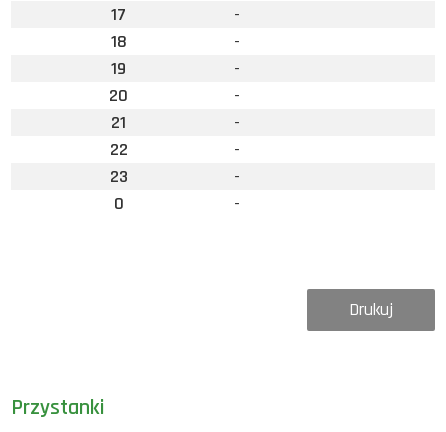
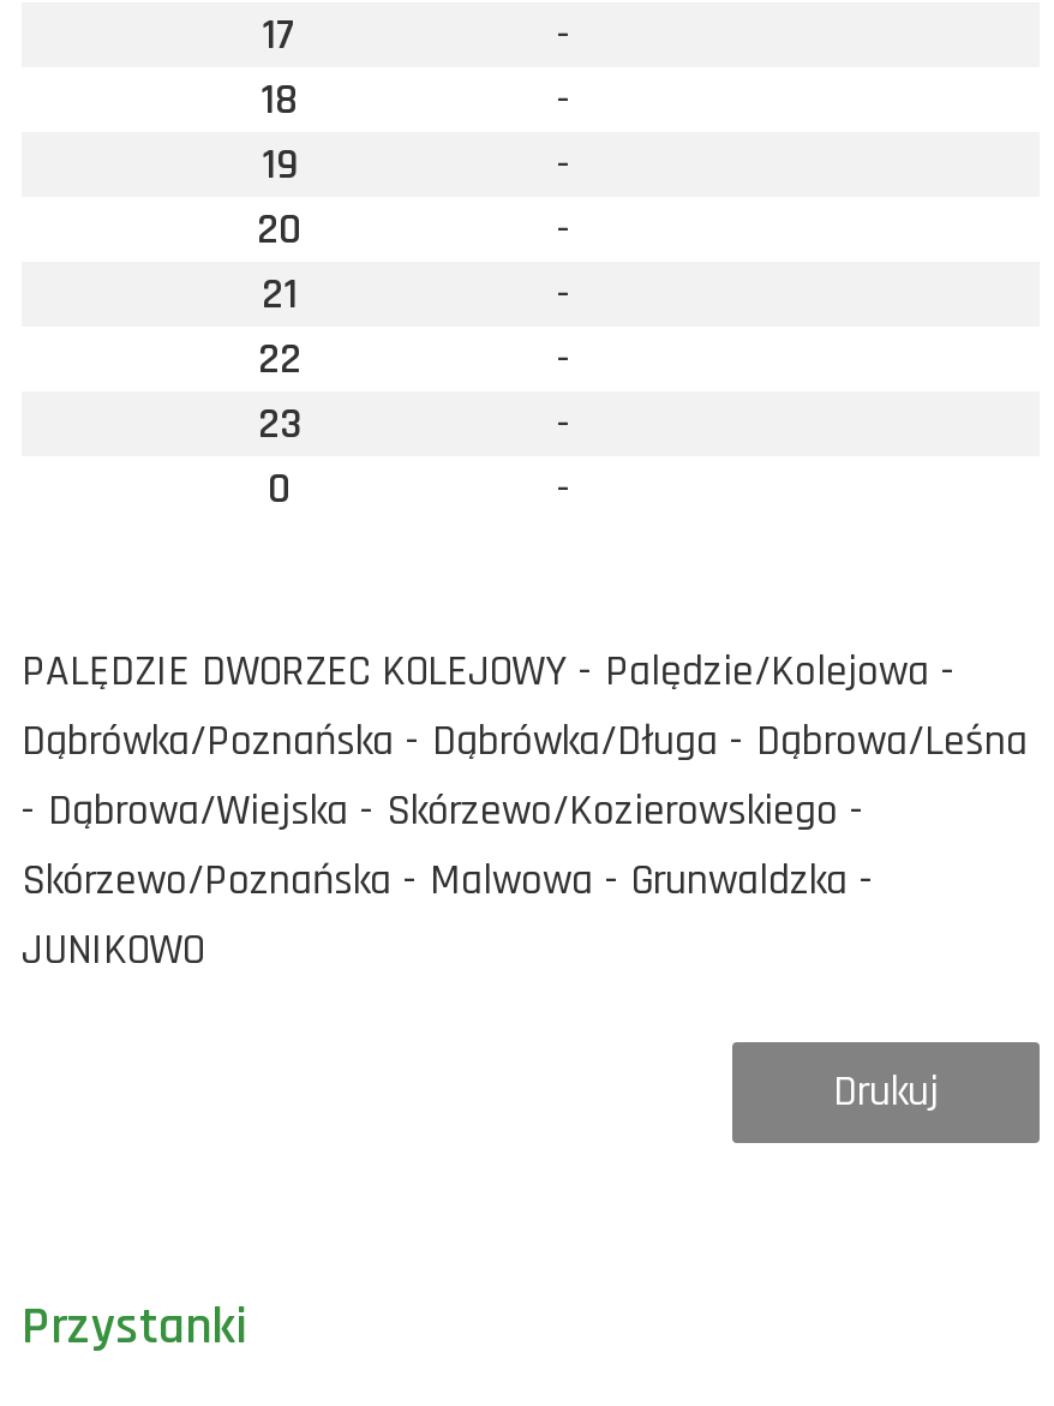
+ PALĘDZIE DWORZEC KOLEJOWY - Palędzie/Kolejowa -
+ Dąbrówka/Poznańska - Dąbrówka/Długa - Dąbrowa/Leśna
+ - Dąbrowa/Wiejska - Skórzewo/Kozierowskiego -
+ Skórzewo/Poznańska - Malwowa - Grunwaldzka -
+ JUNIKOWO
